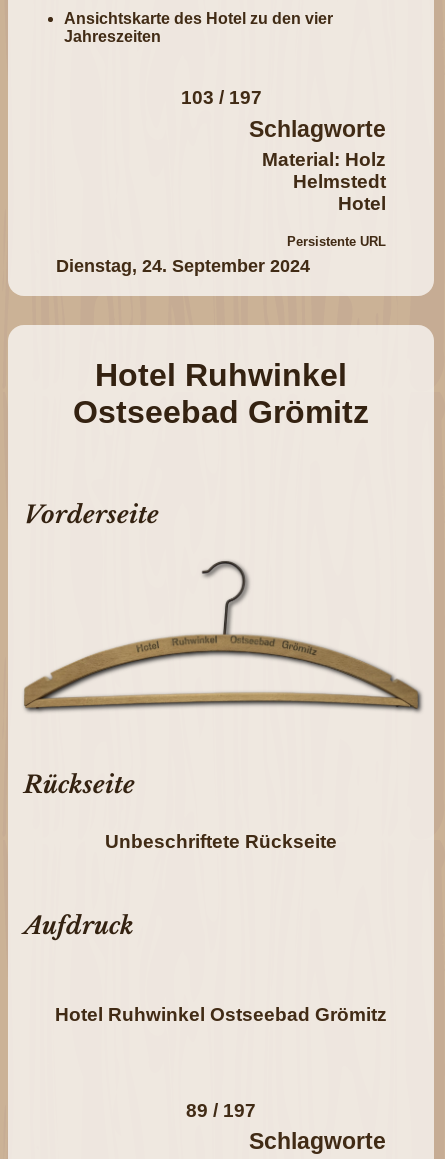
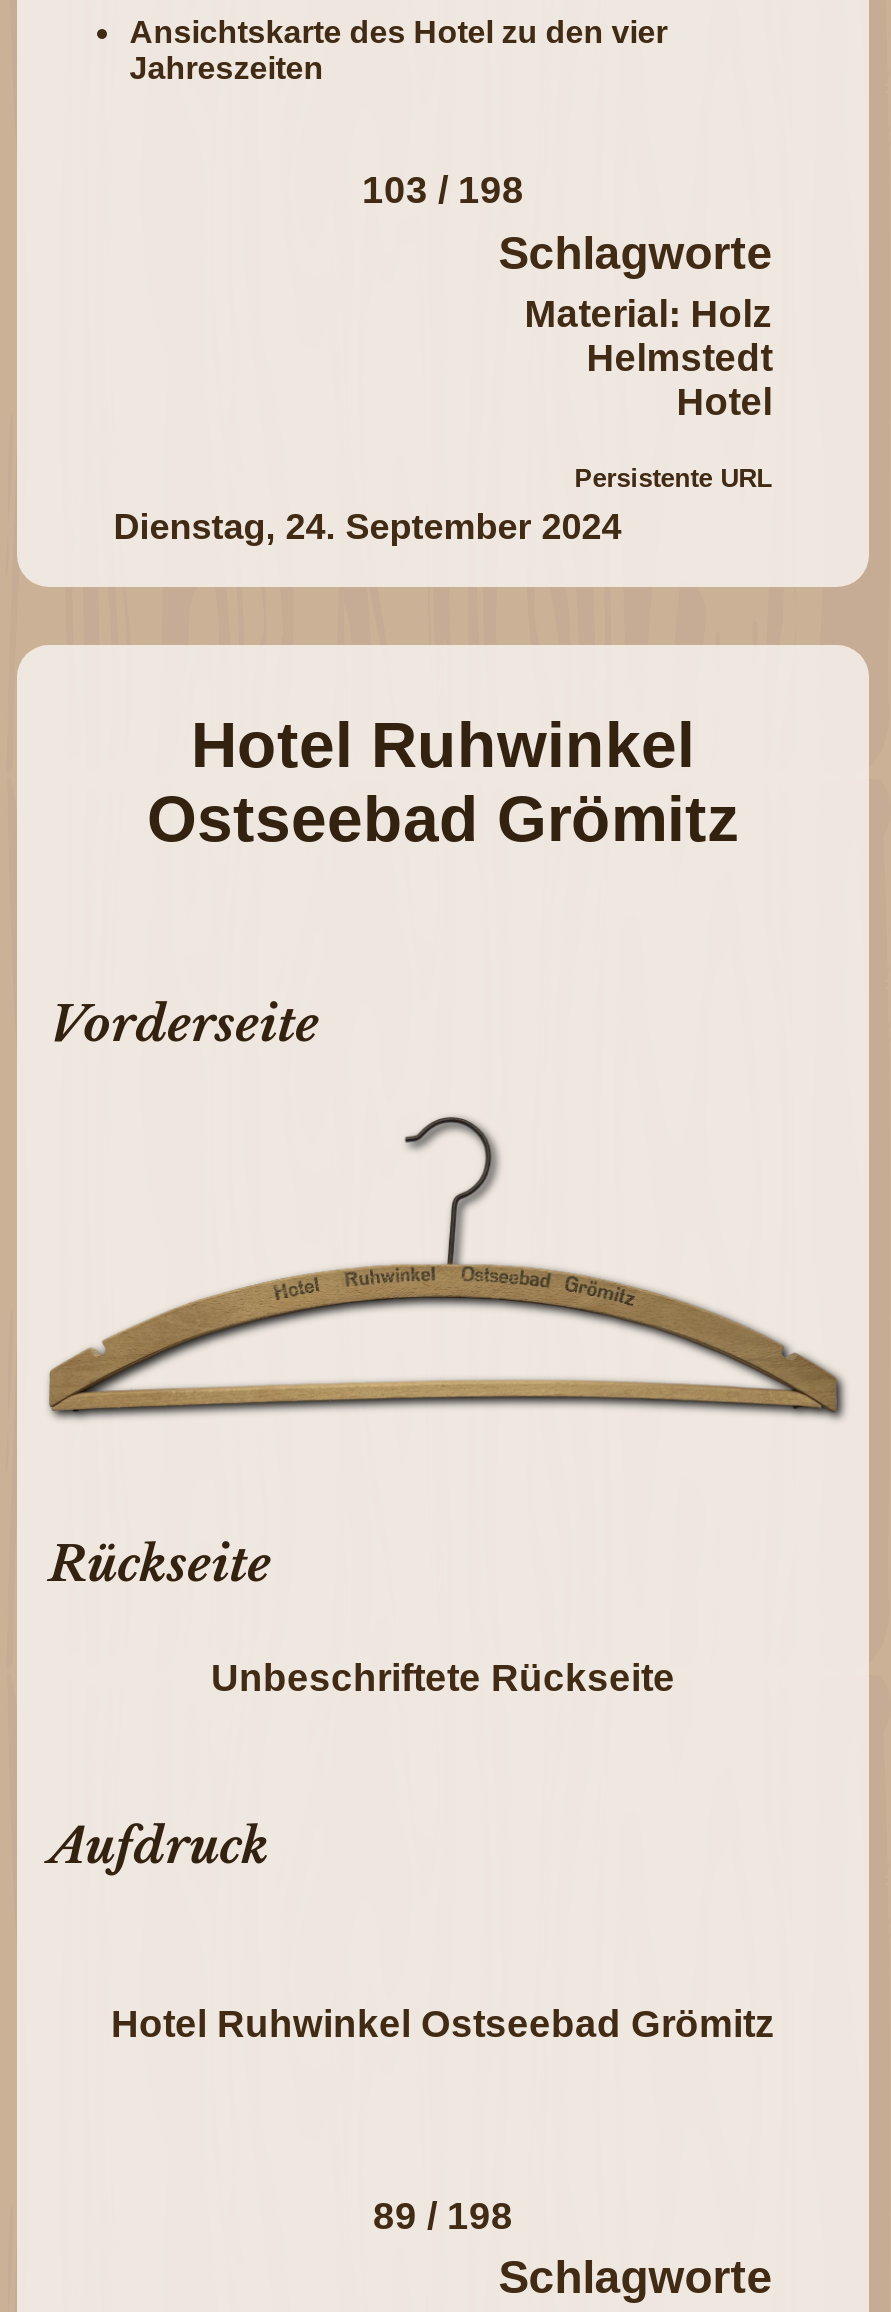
- 103 / 197
+ 103 / 198

- 89 / 197
+ 89 / 198
